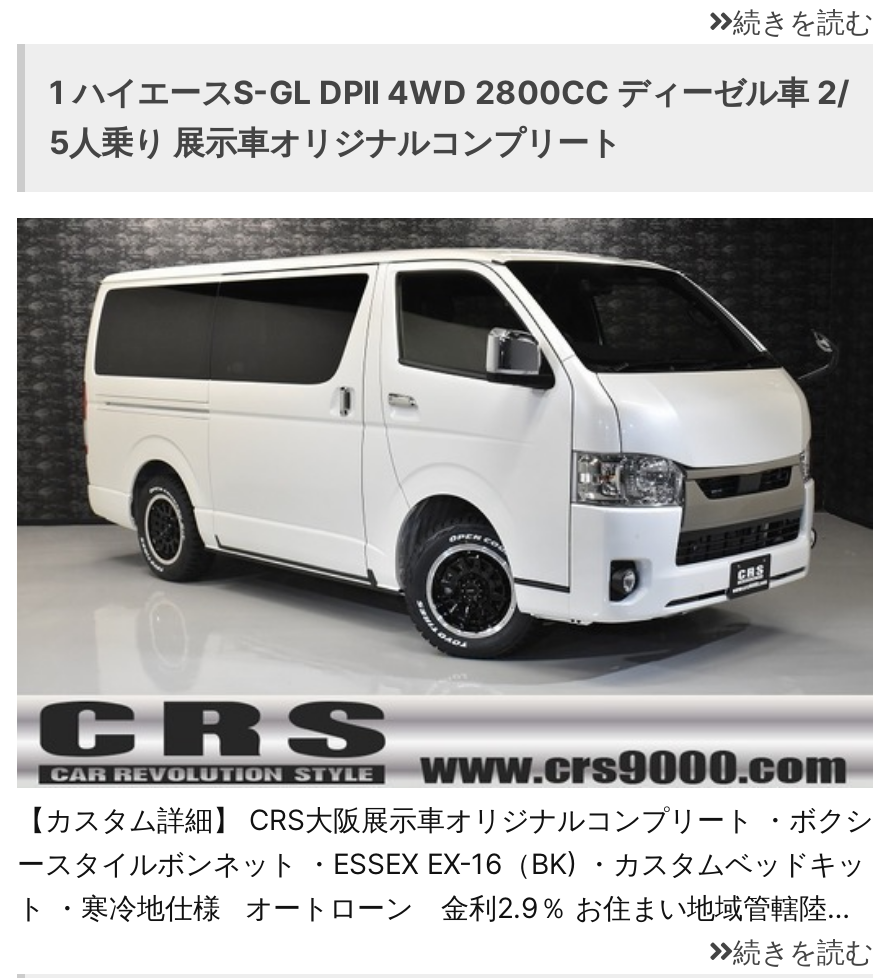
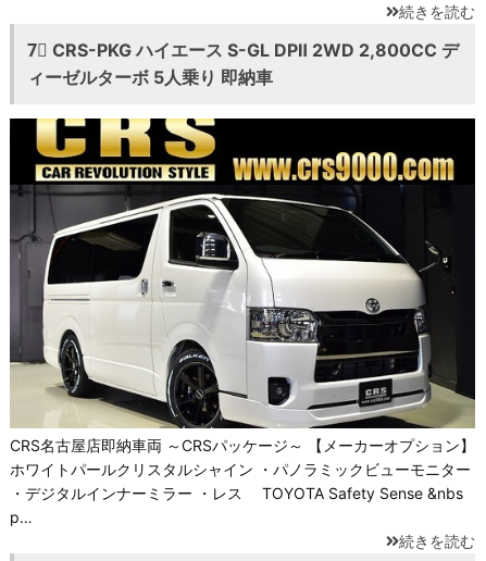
- 1 ハイエースS-GL DPII 4WD 2800CC ディーゼル車 2/
- 5人乗り 展示車オリジナルコンプリート
+ 7⃣ CRS-PKG ハイエース S-GL DPⅡ 2WD 2,800CC デ
+ ィーゼルターボ 5人乗り 即納車

- [image]
- 【カスタム詳細】 CRS大阪展示車オリジナルコンプリート ・ボクシ
- ースタイルボンネット ・ESSEX EX-16（BK) ・カスタムベッドキッ
- ト ・寒冷地仕様 オートローン 金利2.9％ お住まい地域管轄陸…
+ [image]
+ CRS名古屋店即納車両 ～CRSパッケージ～ 【メーカーオプション】
+ ホワイトパールクリスタルシャイン ・パノラミックビューモニター
+ ・デジタルインナーミラー ・レス TOYOTA Safety Sense &nbs
+ p…
